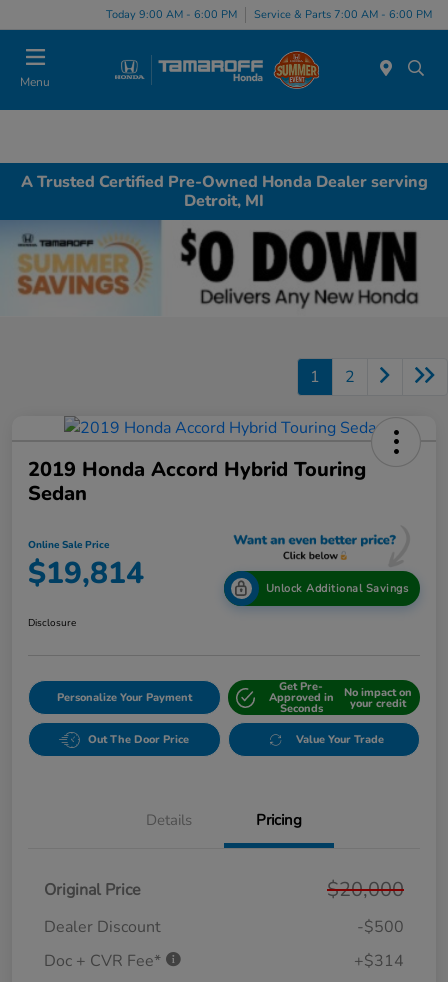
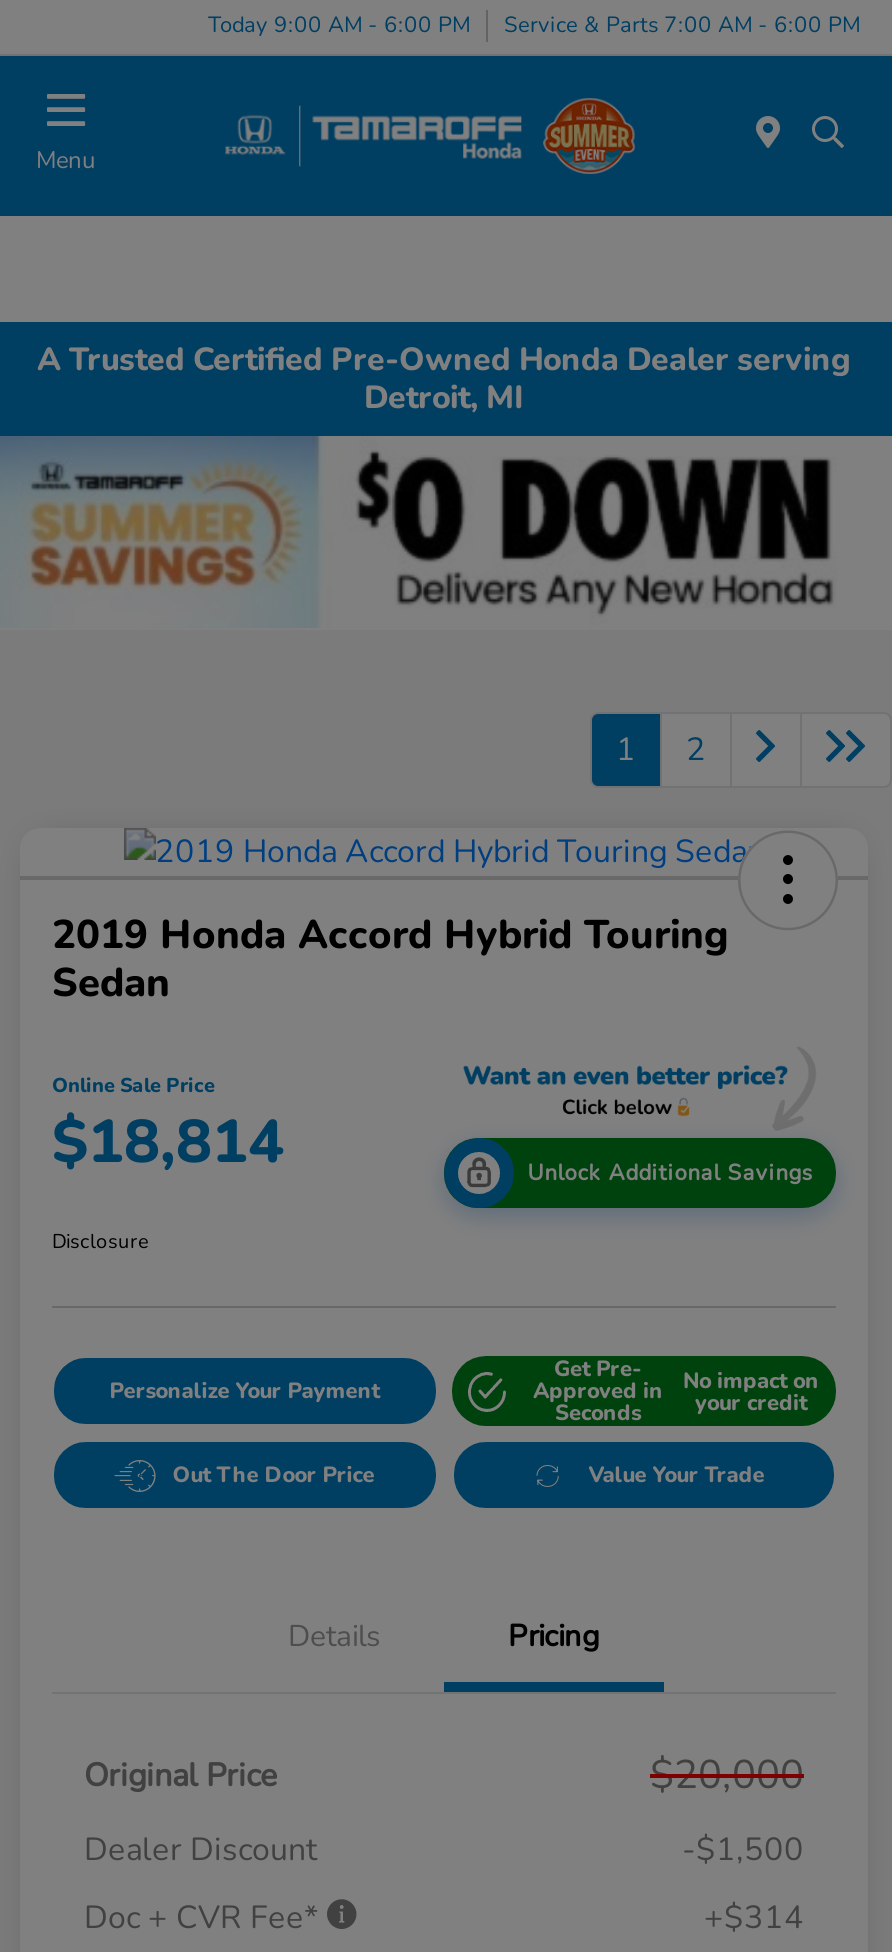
- $19,814
+ $18,814

- -$500
+ -$1,500
